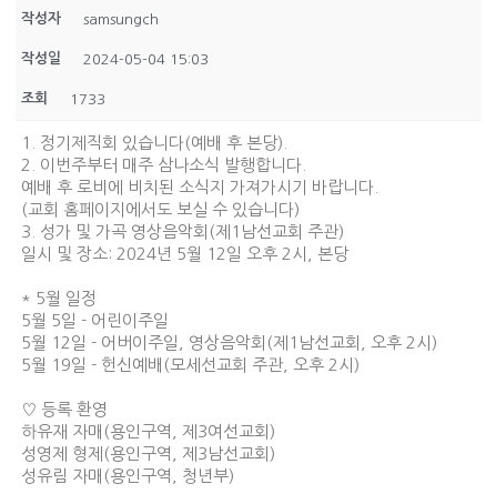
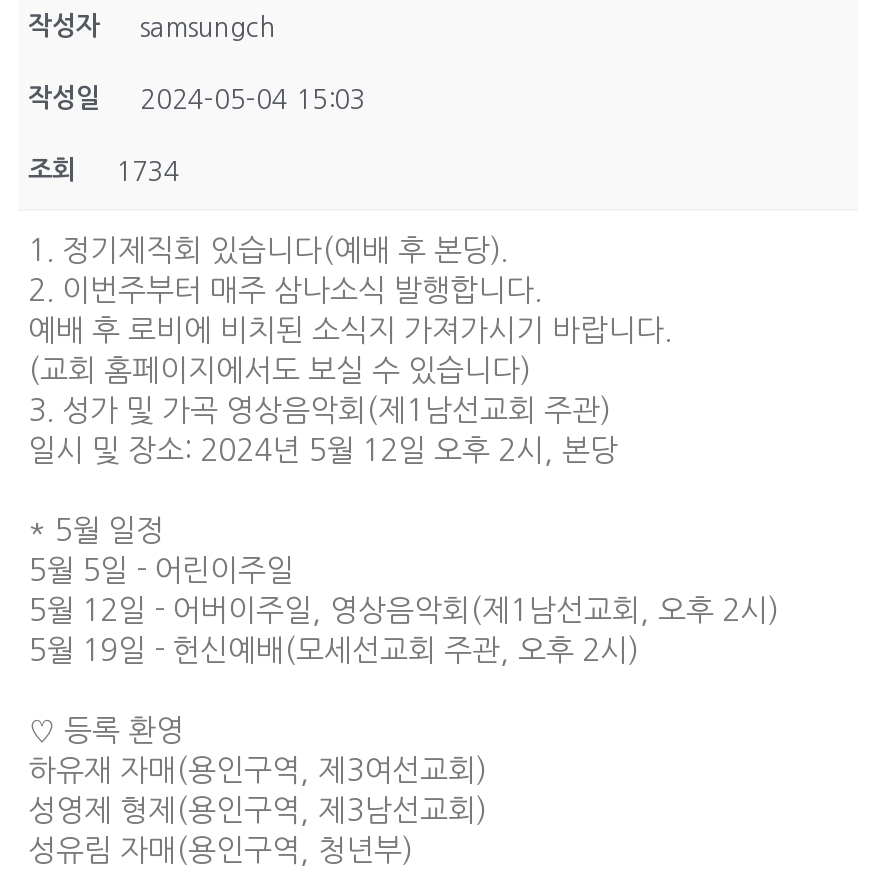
- 조회 1733
+ 조회 1734
